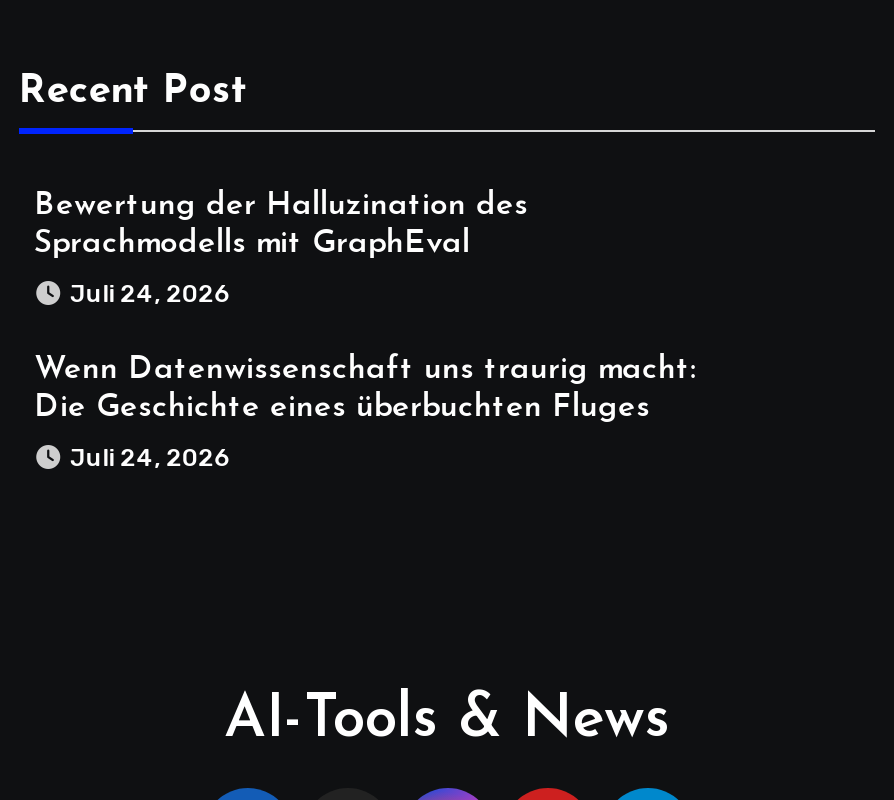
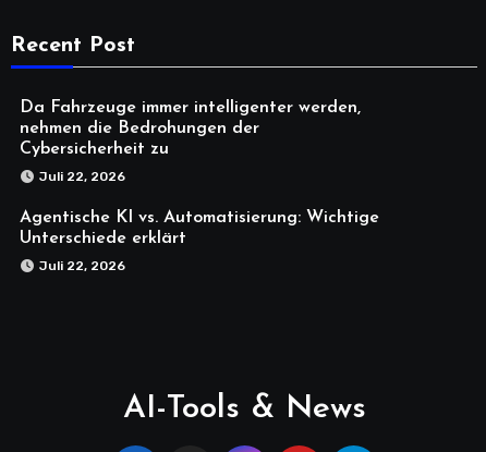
- Bewertung der Halluzination des
- Sprachmodells mit GraphEval
+ Da Fahrzeuge immer intelligenter werden,
+ nehmen die Bedrohungen der
+ Cybersicherheit zu

- Juli 24, 2026
+ Juli 22, 2026

- Wenn Datenwissenschaft uns traurig macht:
- Die Geschichte eines überbuchten Fluges
+ Agentische KI vs. Automatisierung: Wichtige
+ Unterschiede erklärt

- Juli 24, 2026
+ Juli 22, 2026
